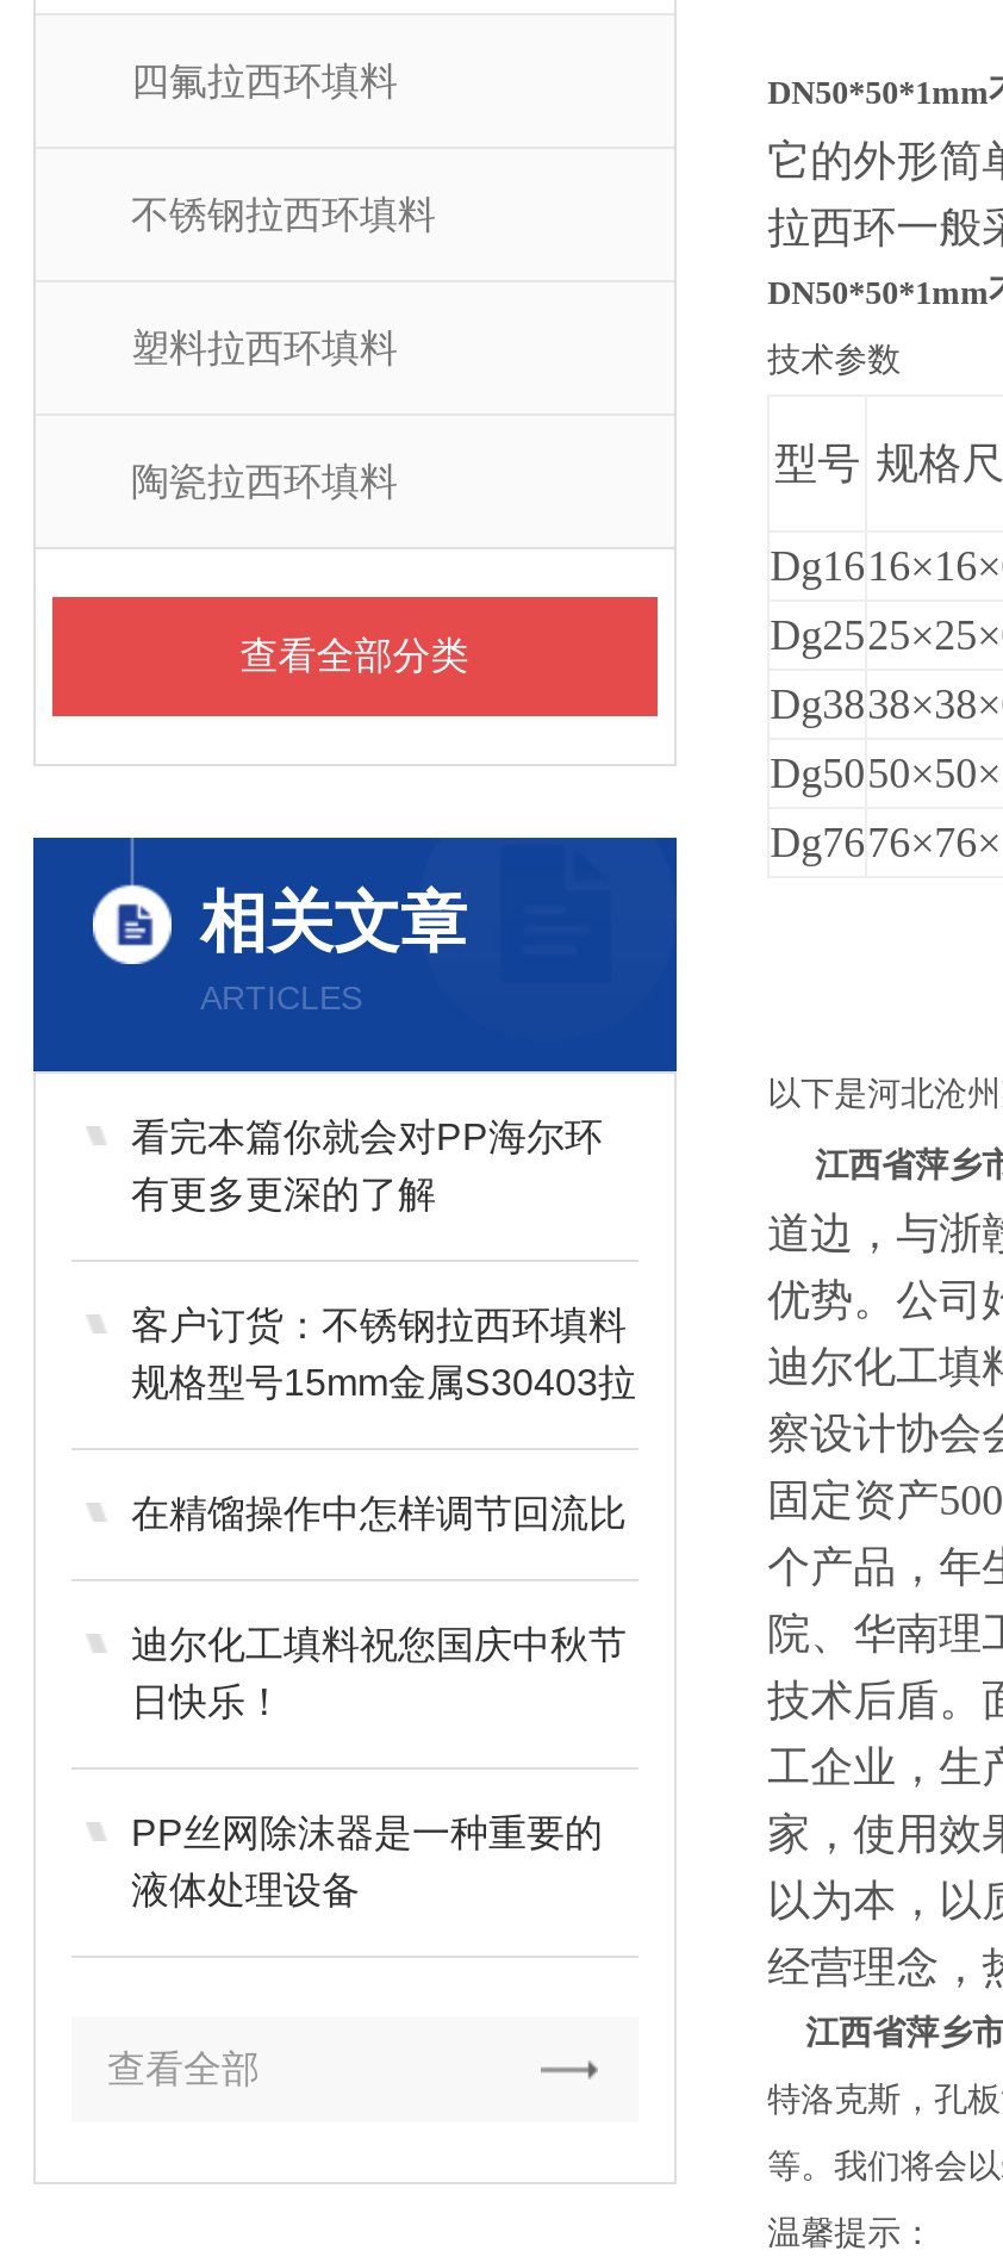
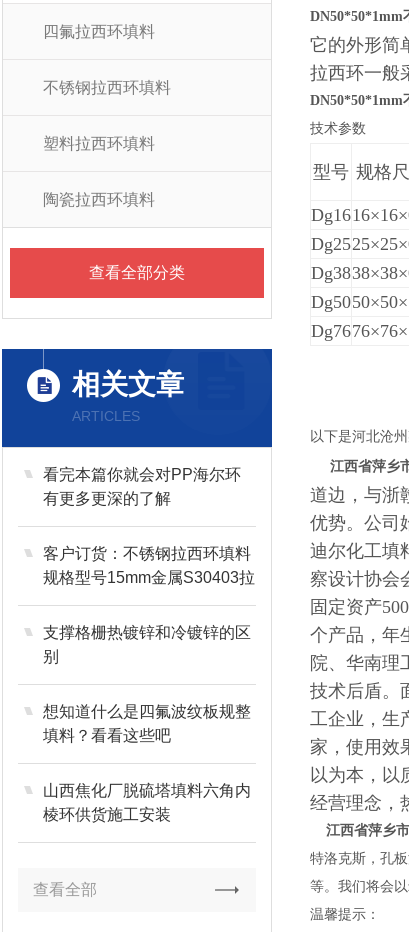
- 在精馏操作中怎样调节回流比
+ 支撑格栅热镀锌和冷镀锌的区
+ 别

- 迪尔化工填料祝您国庆中秋节
- 日快乐！
+ 想知道什么是四氟波纹板规整
+ 填料？看看这些吧

- PP丝网除沫器是一种重要的
- 液体处理设备
+ 山西焦化厂脱硫塔填料六角内
+ 棱环供货施工安装

moved down: 查看全部
